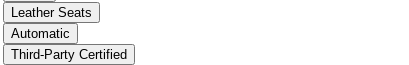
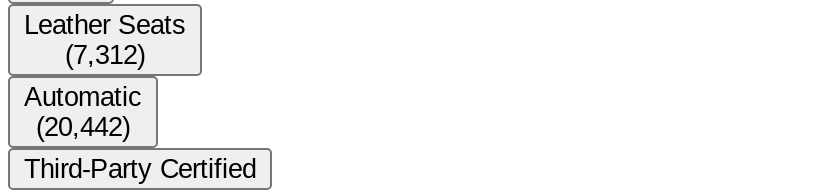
+ (7,312)

+ (20,442)
